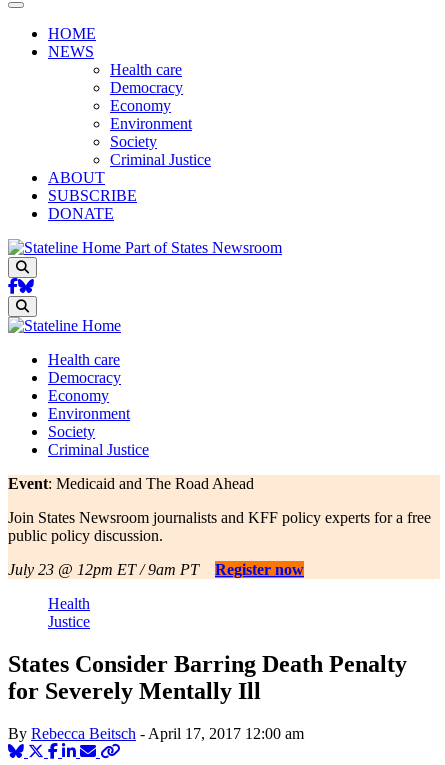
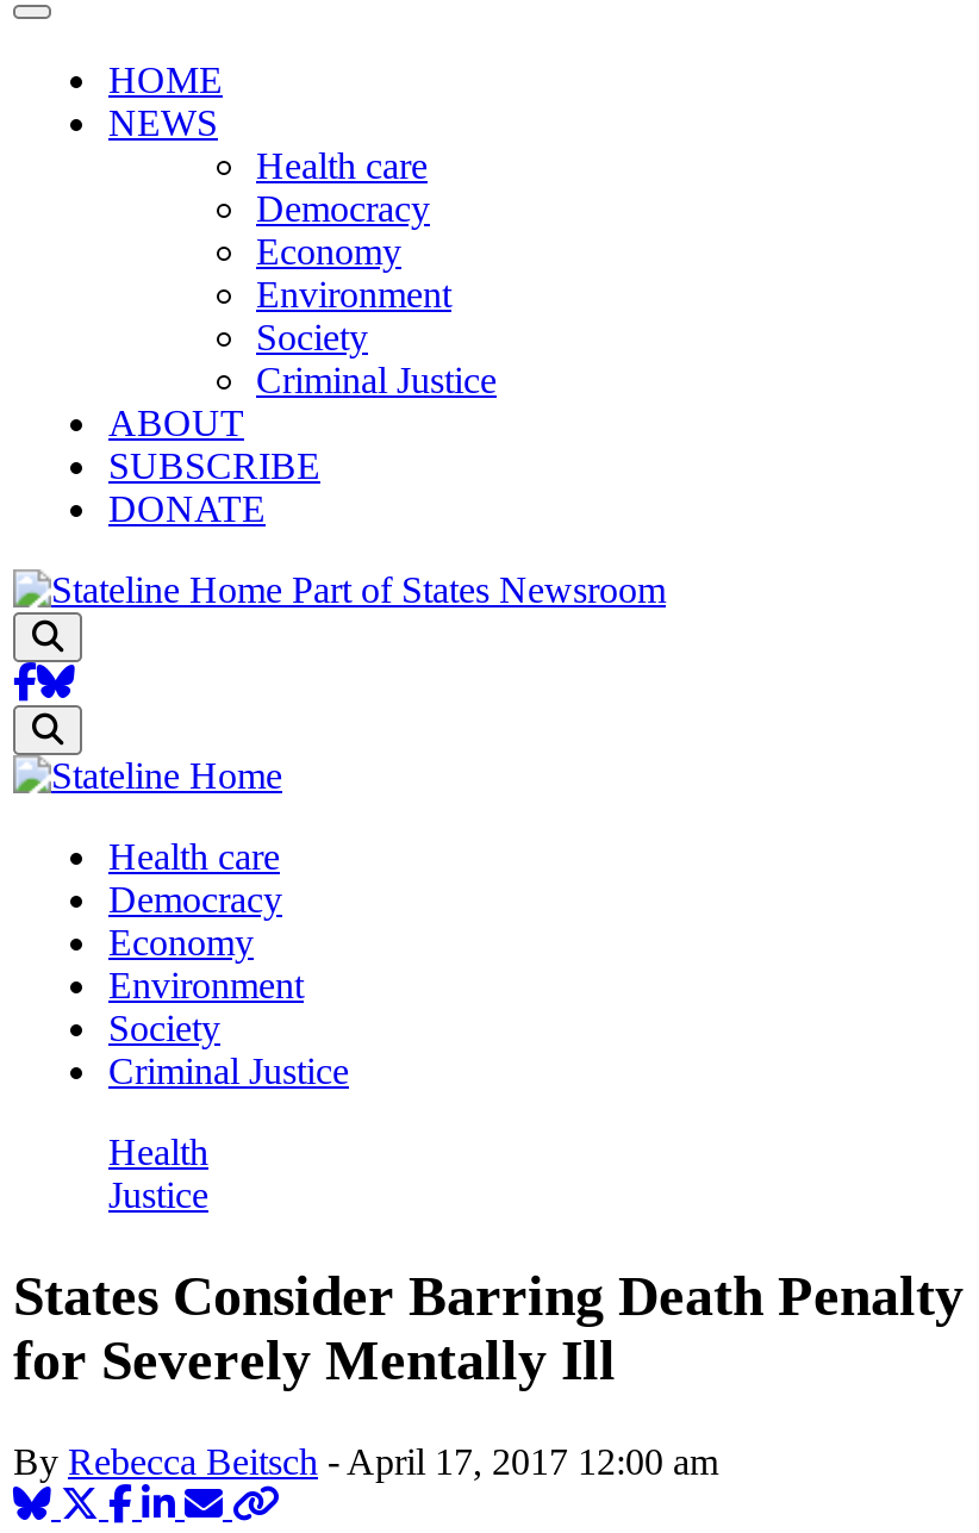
- Event: Medicaid and The Road Ahead
- Join States Newsroom journalists and KFF policy experts for a free
- public policy discussion.
- July 23 @ 12pm ET / 9am PT
- Register now
